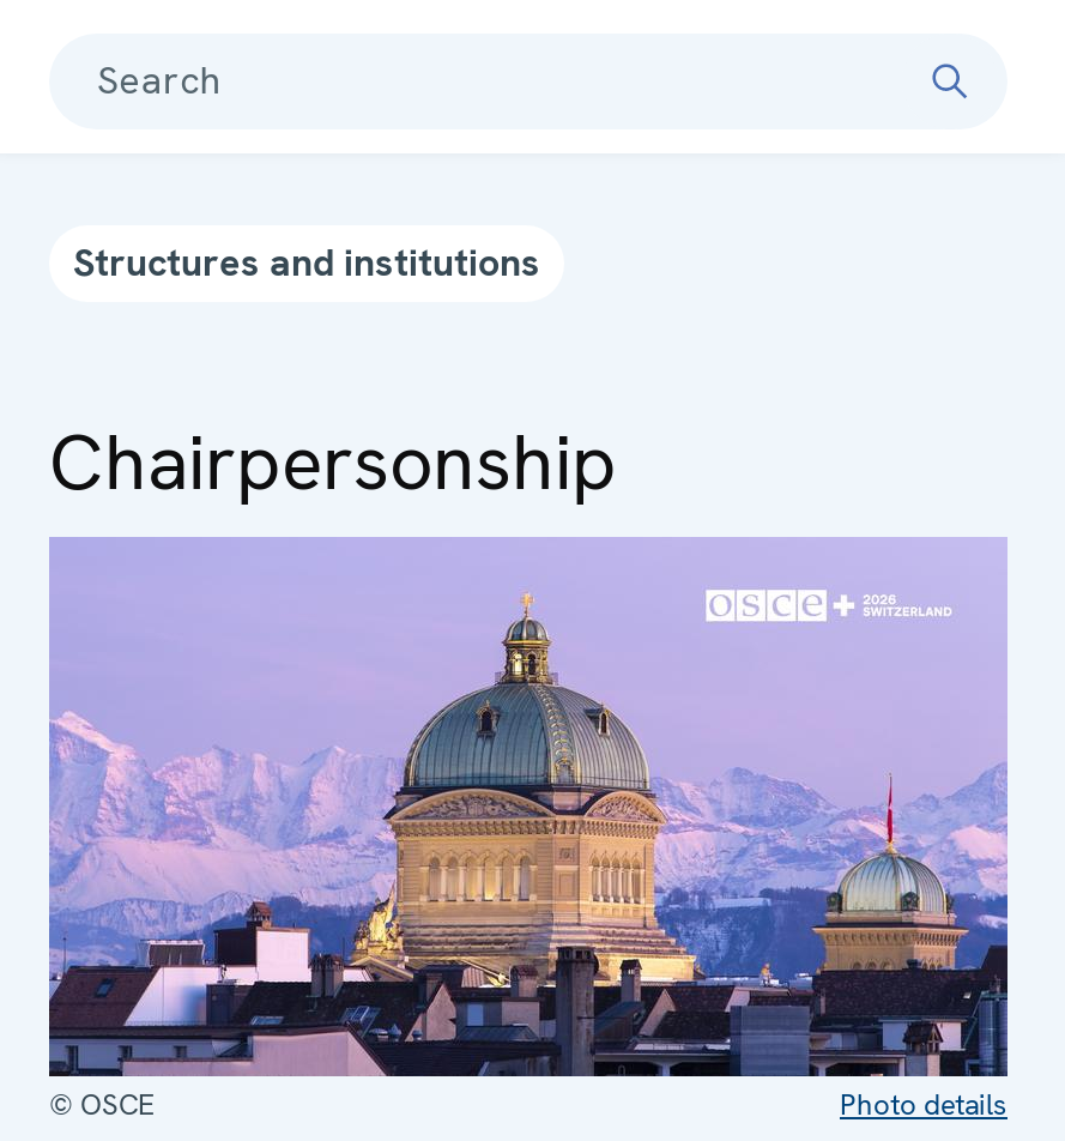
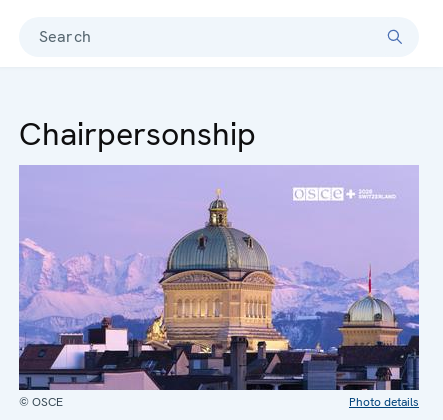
- Structures and institutions
